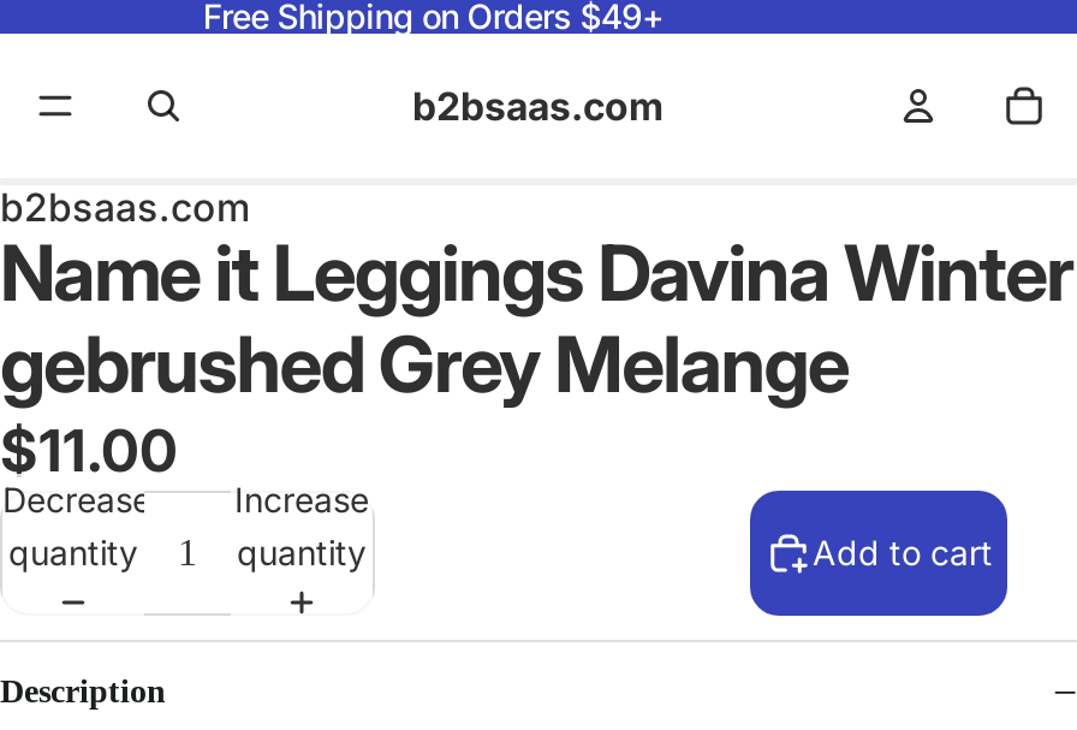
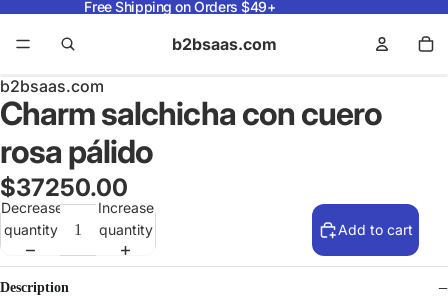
- Name it Leggings Davina Winter
- gebrushed Grey Melange
- $11.00
+ Charm salchicha con cuero
+ rosa pálido
+ $37250.00
